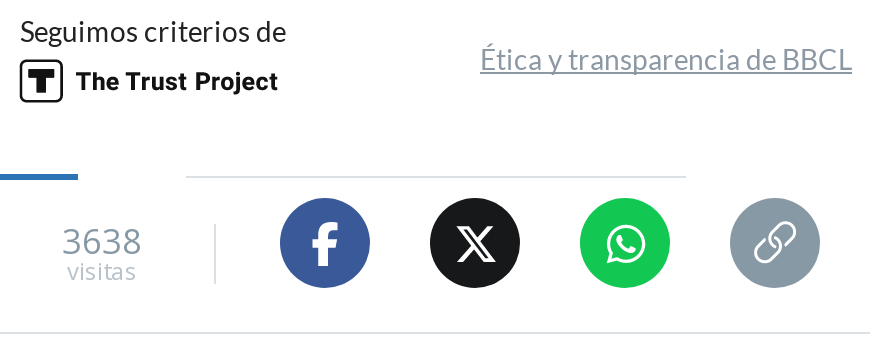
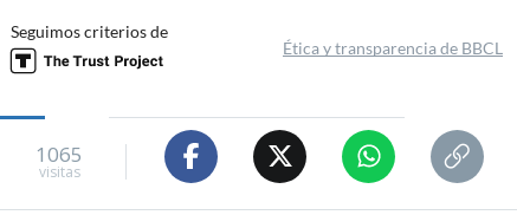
- 3638
+ 1065
